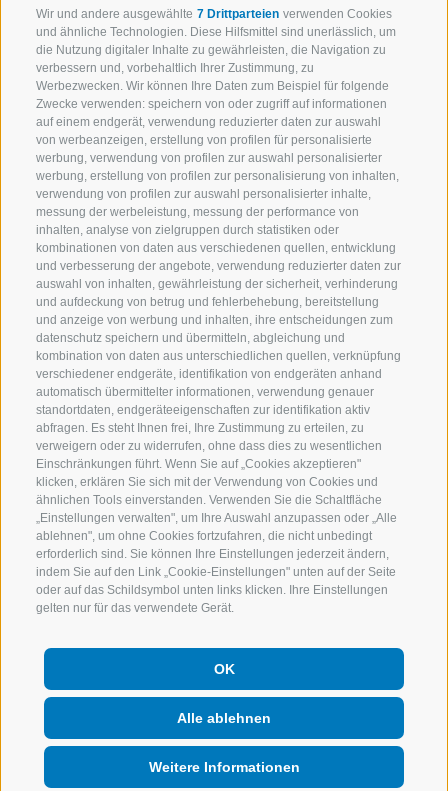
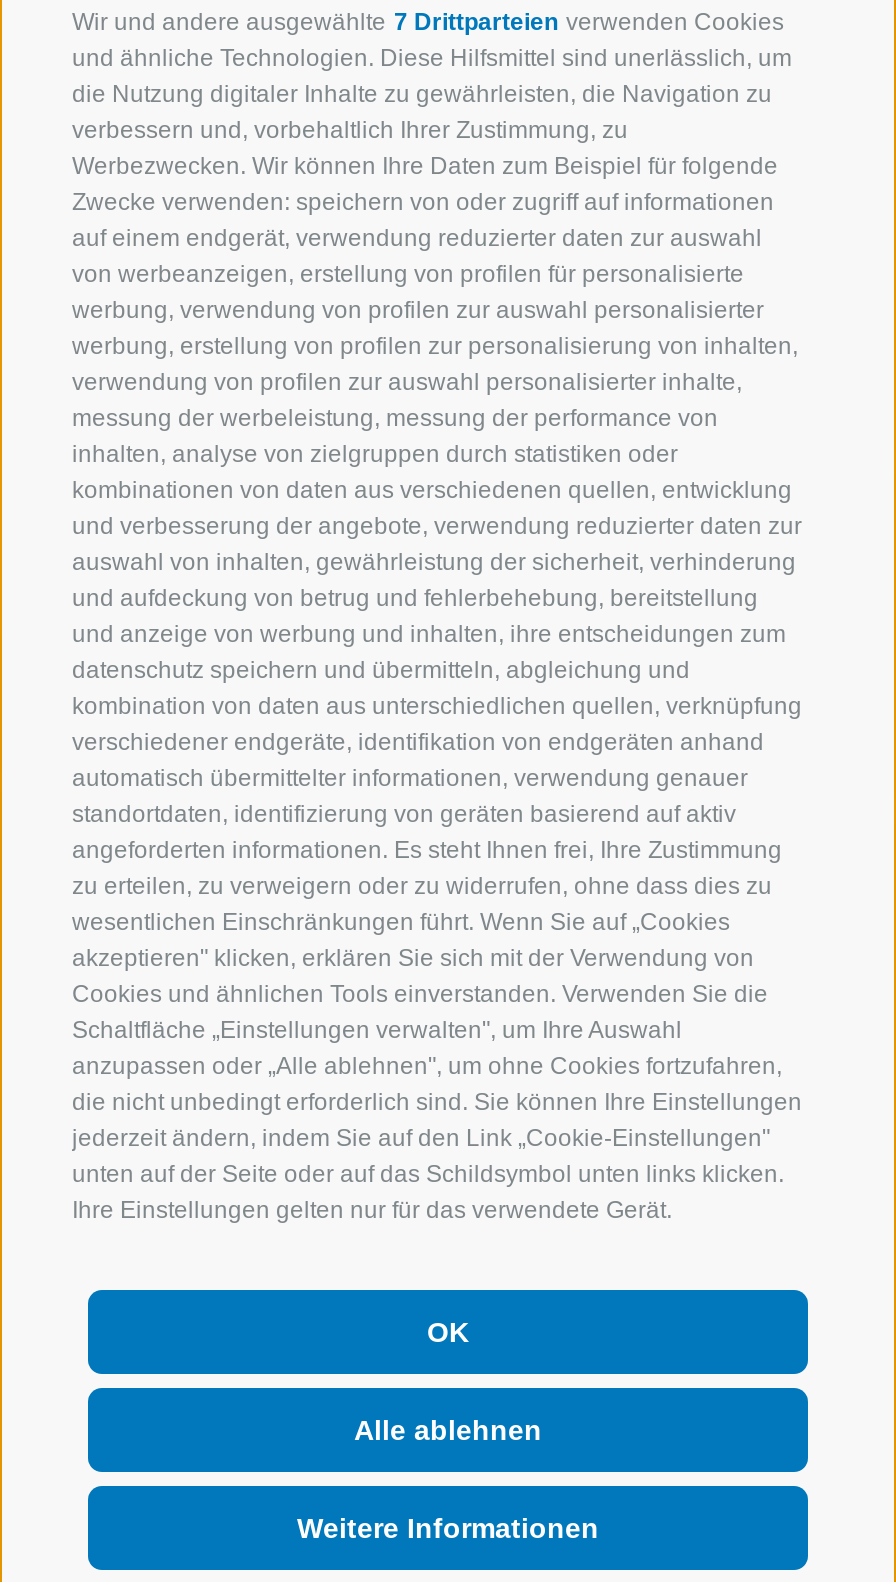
- standortdaten, endgeräteeigenschaften zur identifikation aktiv
- abfragen. Es steht Ihnen frei, Ihre Zustimmung zu erteilen, zu
- verweigern oder zu widerrufen, ohne dass dies zu wesentlichen
- Einschränkungen führt. Wenn Sie auf „Cookies akzeptieren"
- klicken, erklären Sie sich mit der Verwendung von Cookies und
- ähnlichen Tools einverstanden. Verwenden Sie die Schaltfläche
- „Einstellungen verwalten", um Ihre Auswahl anzupassen oder „Alle
- ablehnen", um ohne Cookies fortzufahren, die nicht unbedingt
- erforderlich sind. Sie können Ihre Einstellungen jederzeit ändern,
- indem Sie auf den Link „Cookie-Einstellungen" unten auf der Seite
- oder auf das Schildsymbol unten links klicken. Ihre Einstellungen
- gelten nur für das verwendete Gerät.
+ standortdaten, identifizierung von geräten basierend auf aktiv
+ angeforderten informationen. Es steht Ihnen frei, Ihre Zustimmung
+ zu erteilen, zu verweigern oder zu widerrufen, ohne dass dies zu
+ wesentlichen Einschränkungen führt. Wenn Sie auf „Cookies
+ akzeptieren" klicken, erklären Sie sich mit der Verwendung von
+ Cookies und ähnlichen Tools einverstanden. Verwenden Sie die
+ Schaltfläche „Einstellungen verwalten", um Ihre Auswahl
+ anzupassen oder „Alle ablehnen", um ohne Cookies fortzufahren,
+ die nicht unbedingt erforderlich sind. Sie können Ihre Einstellungen
+ jederzeit ändern, indem Sie auf den Link „Cookie-Einstellungen"
+ unten auf der Seite oder auf das Schildsymbol unten links klicken.
+ Ihre Einstellungen gelten nur für das verwendete Gerät.
